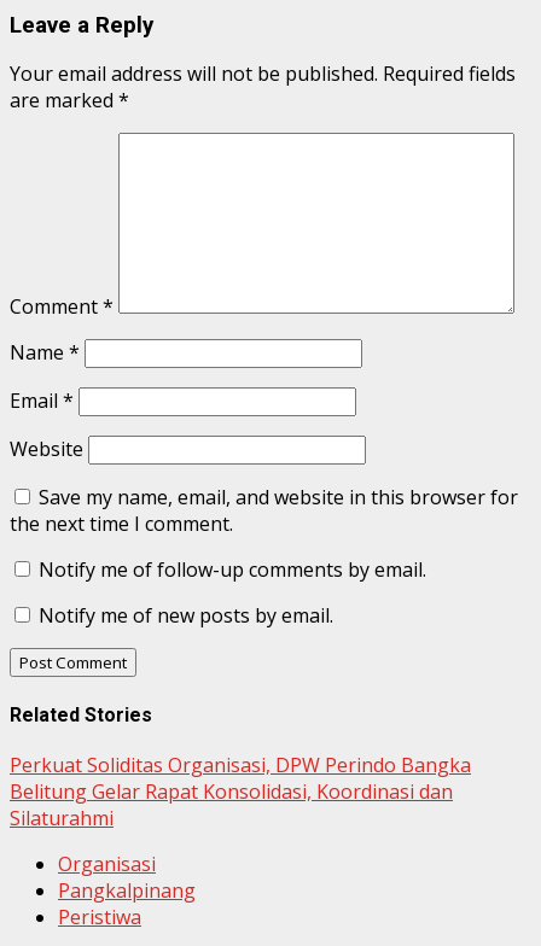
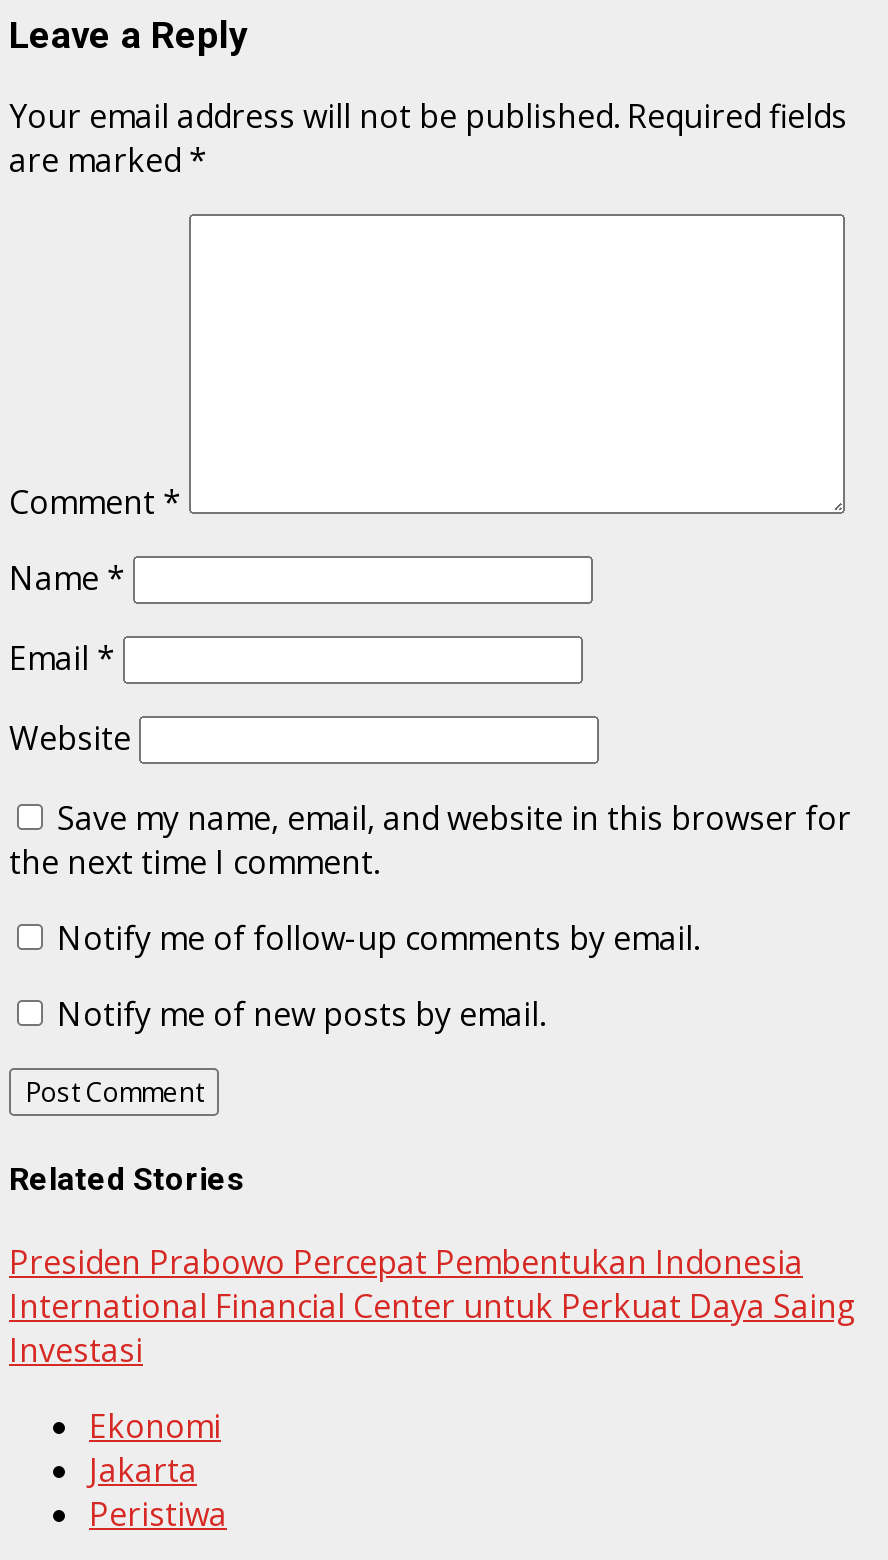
- Perkuat Soliditas Organisasi, DPW Perindo Bangka
- Belitung Gelar Rapat Konsolidasi, Koordinasi dan
- Silaturahmi
+ Presiden Prabowo Percepat Pembentukan Indonesia
+ International Financial Center untuk Perkuat Daya Saing
+ Investasi

- Organisasi
- Pangkalpinang
+ Ekonomi
+ Jakarta
